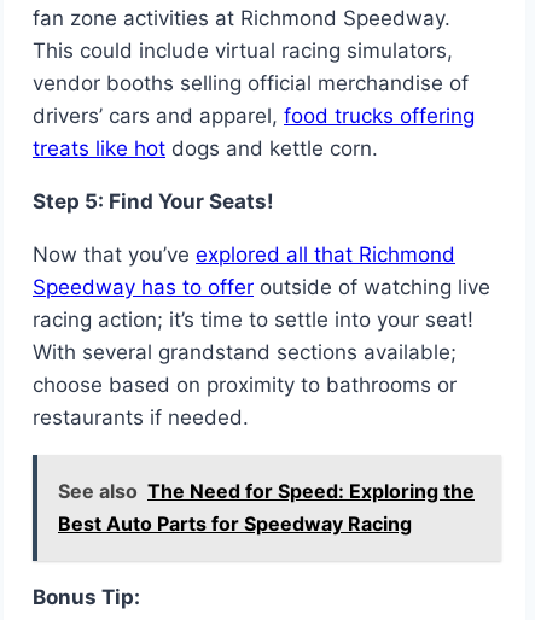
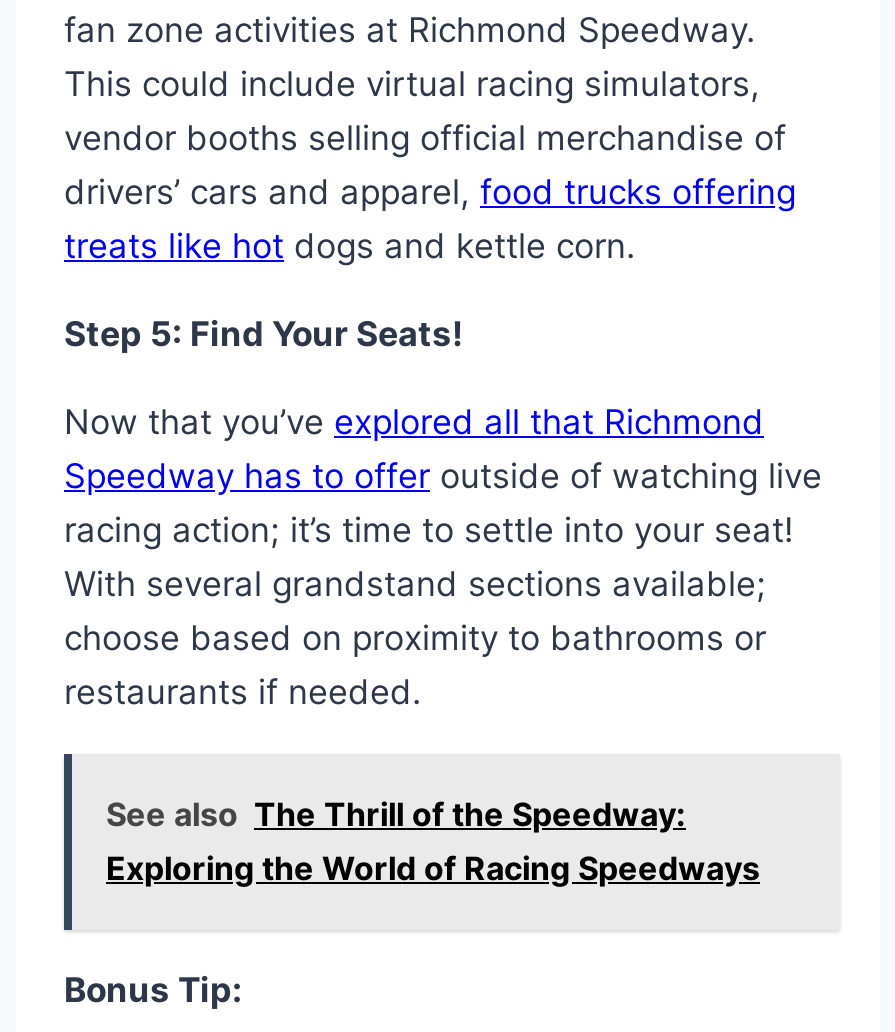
- See also The Need for Speed: Exploring the
- Best Auto Parts for Speedway Racing
+ See also The Thrill of the Speedway:
+ Exploring the World of Racing Speedways
